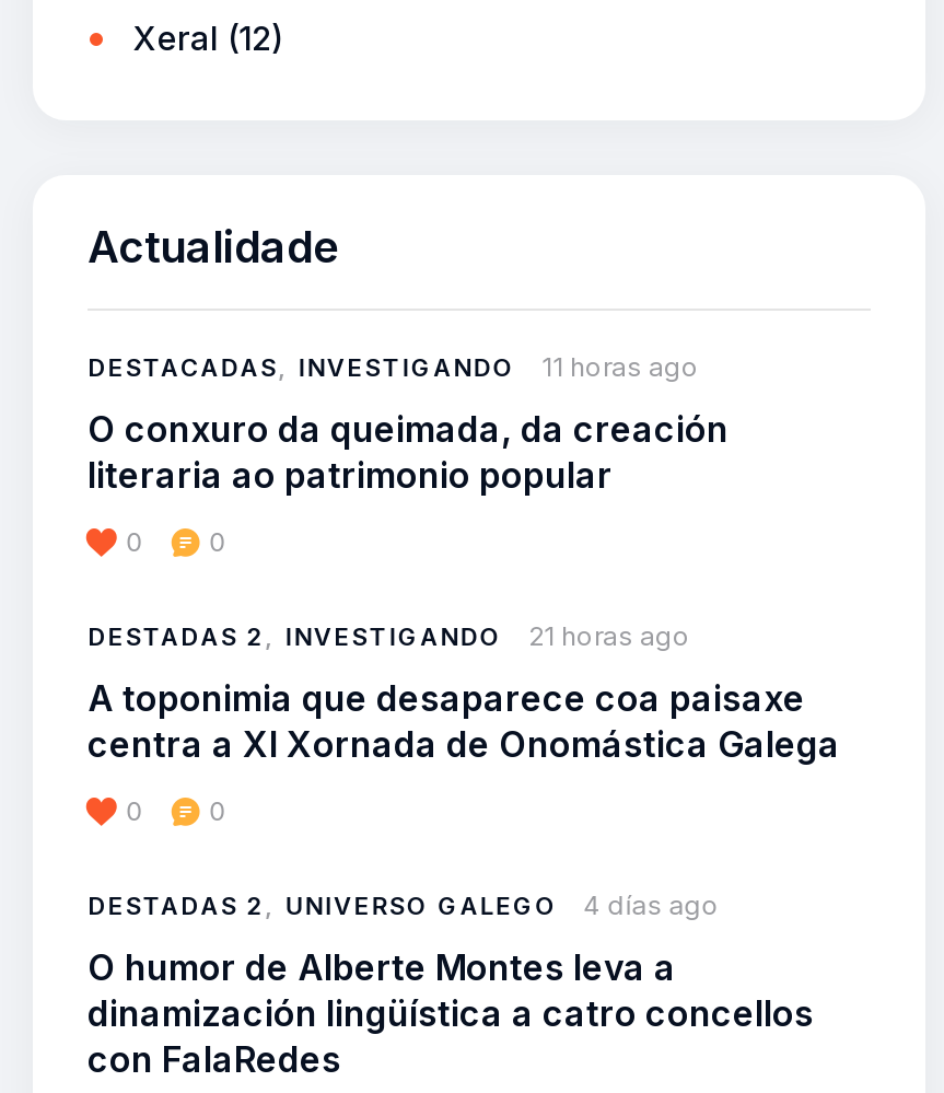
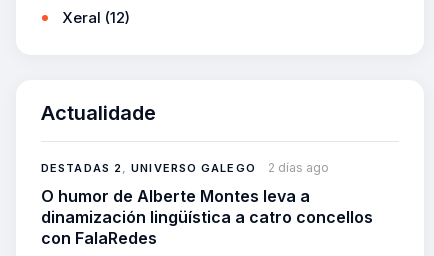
- DESTACADAS, INVESTIGANDO
- 11 horas ago
- O conxuro da queimada, da creación
- literaria ao patrimonio popular
- 0
- 0
- DESTADAS 2, INVESTIGANDO
- 21 horas ago
- A toponimia que desaparece coa paisaxe
- centra a XI Xornada de Onomástica Galega
- 0
- 0

- DESTADAS 2, UNIVERSO GALEGO 4 días ago
+ DESTADAS 2, UNIVERSO GALEGO 2 días ago
